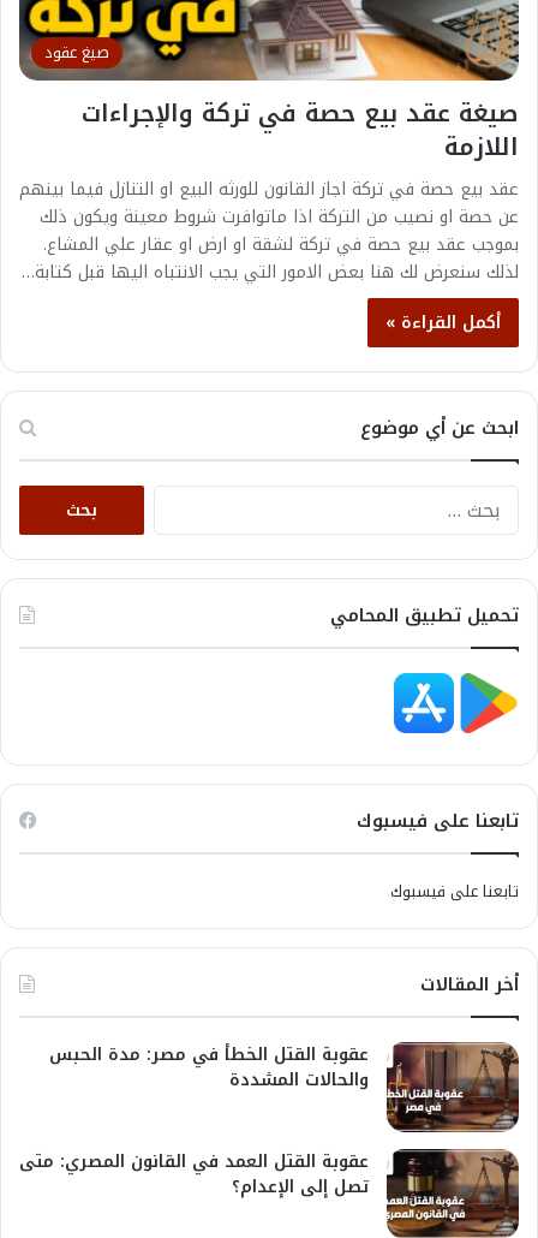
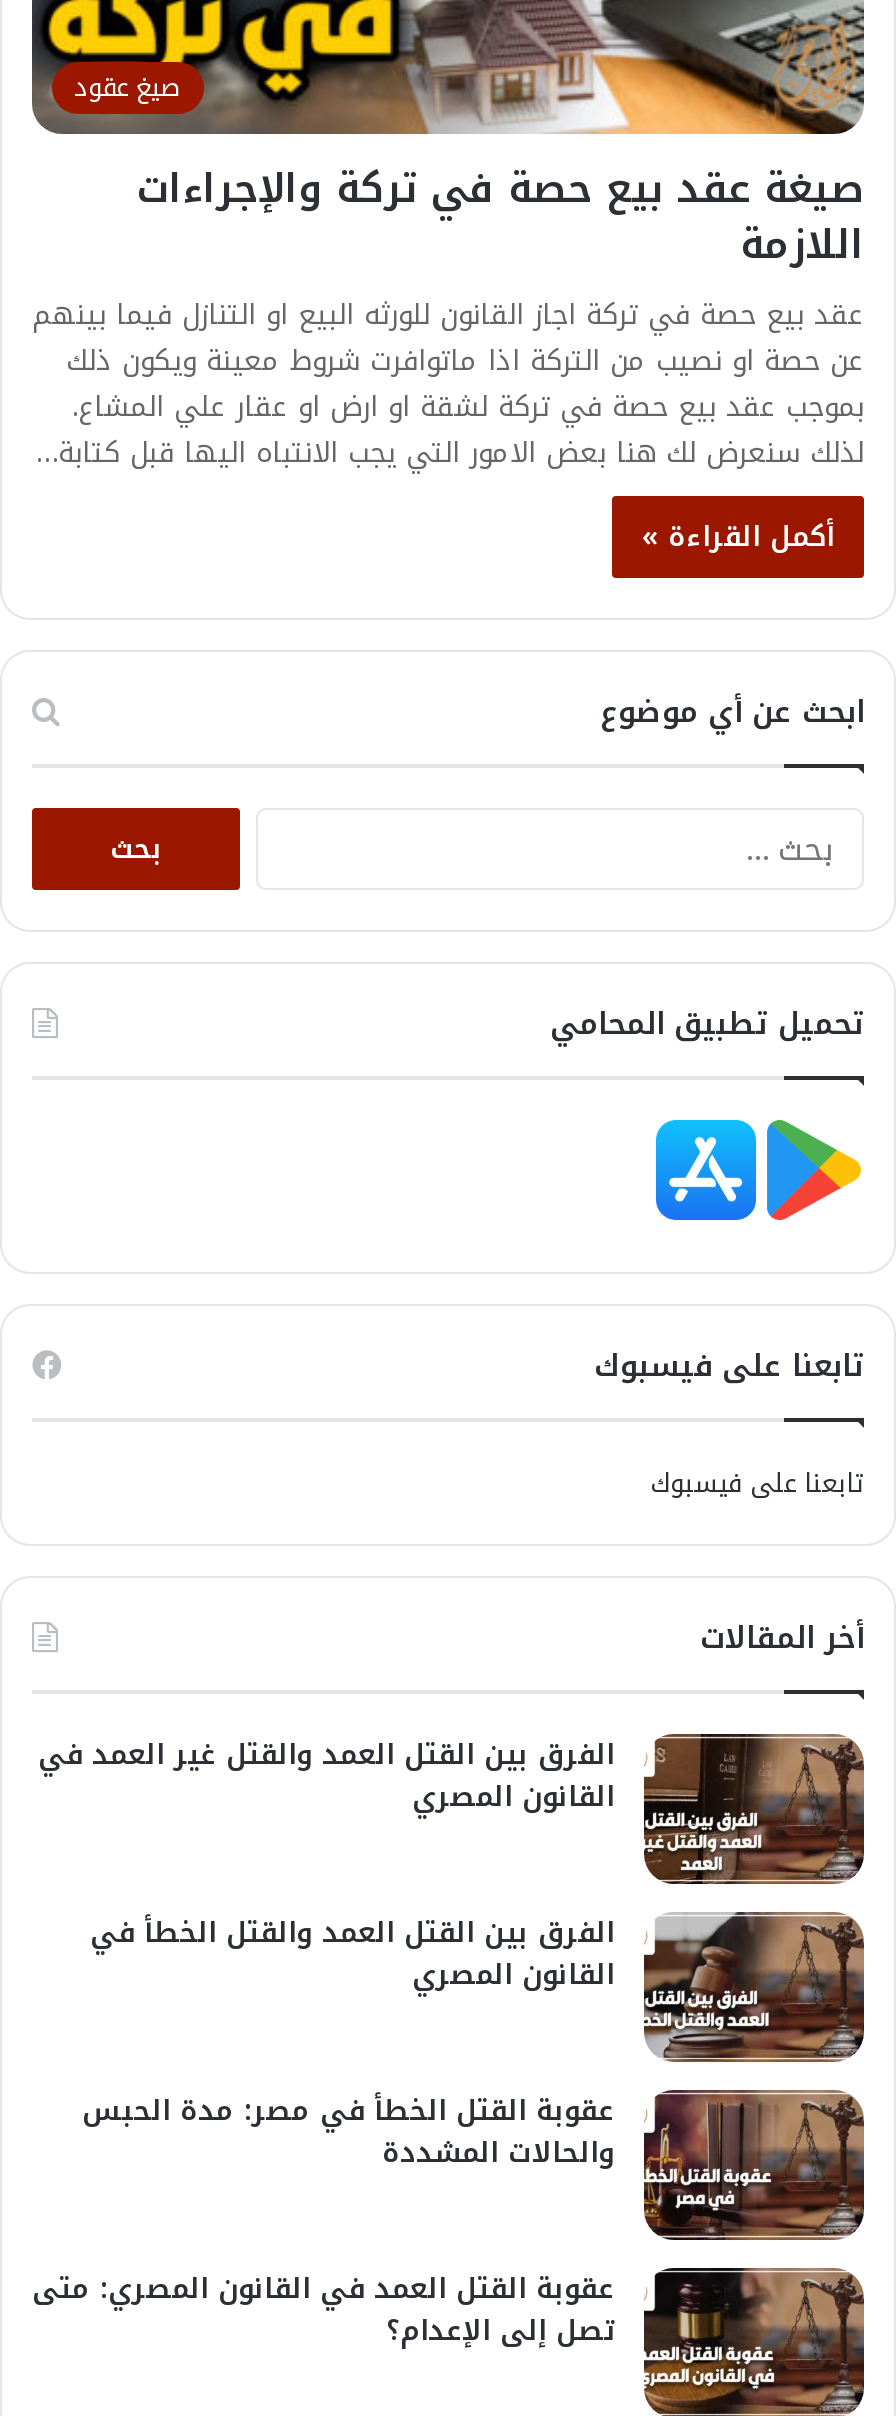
+ [image]
+ الفرق بين القتل العمد والقتل غير العمد في
+ القانون المصري
+ الفرق بين القتل العمد والقتل الخطأ في
+ القانون المصري

+ [image]
